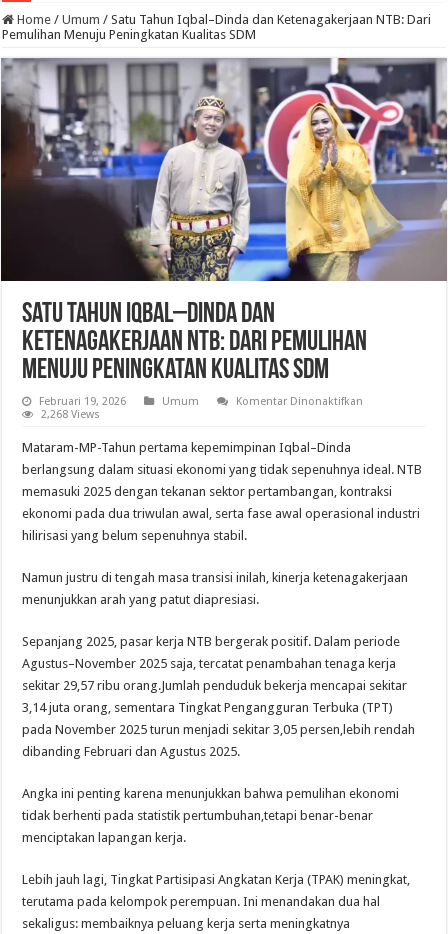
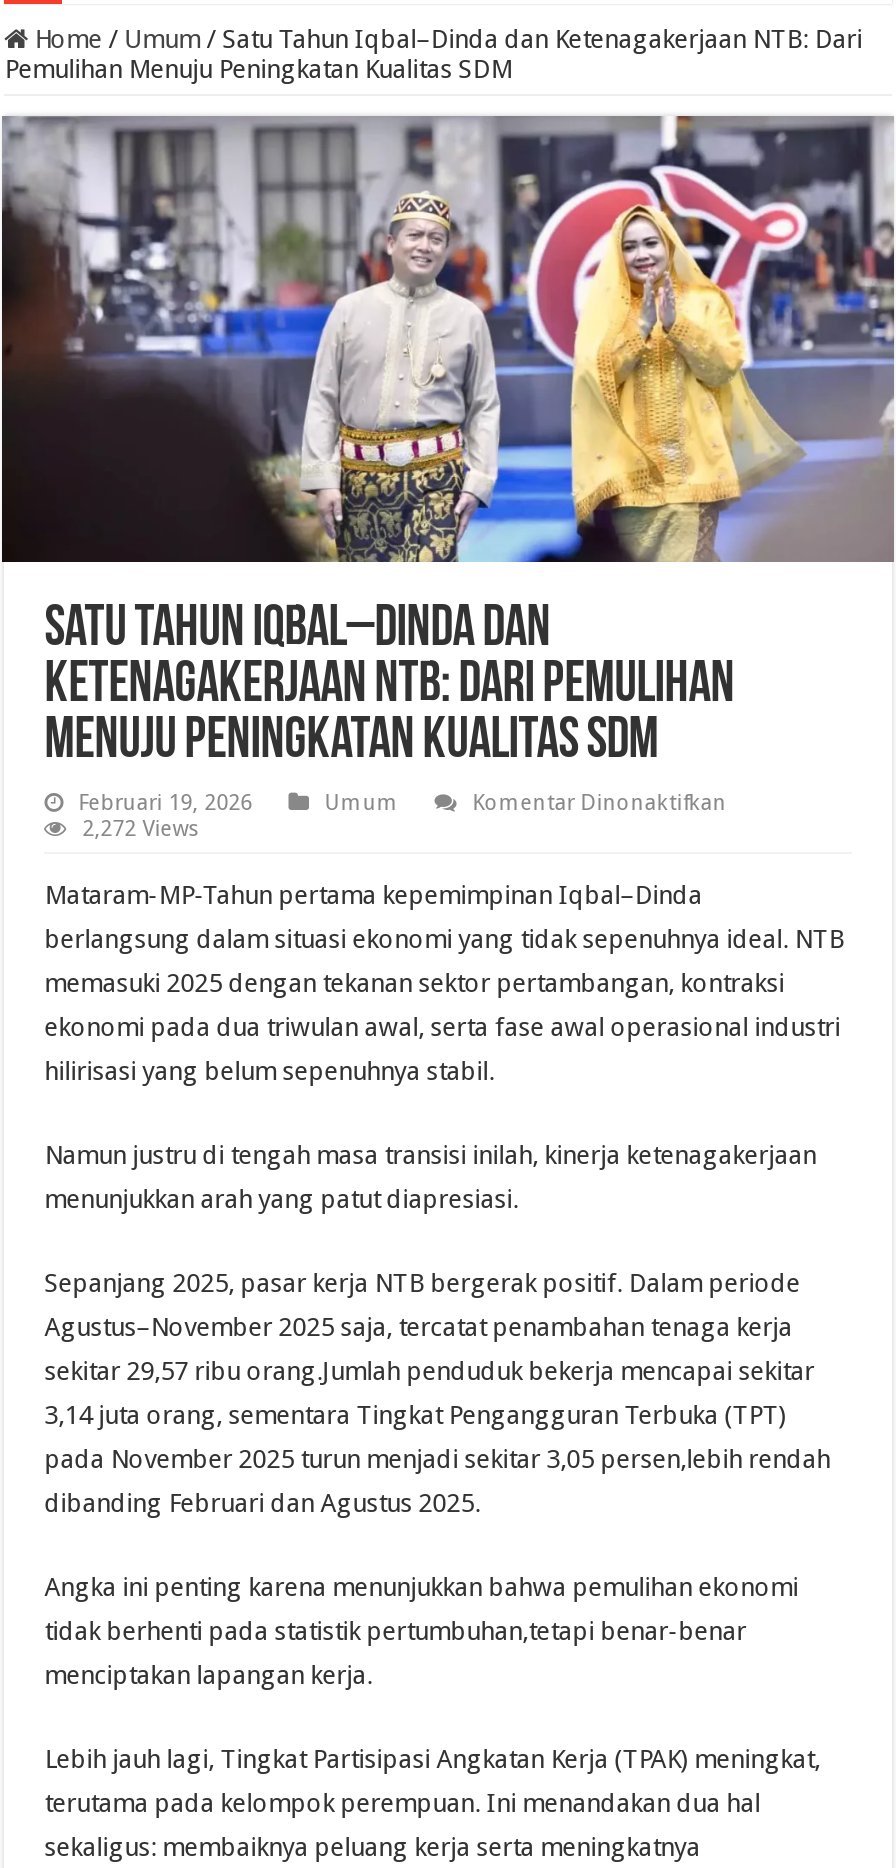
- 2,268 Views
+ 2,272 Views
